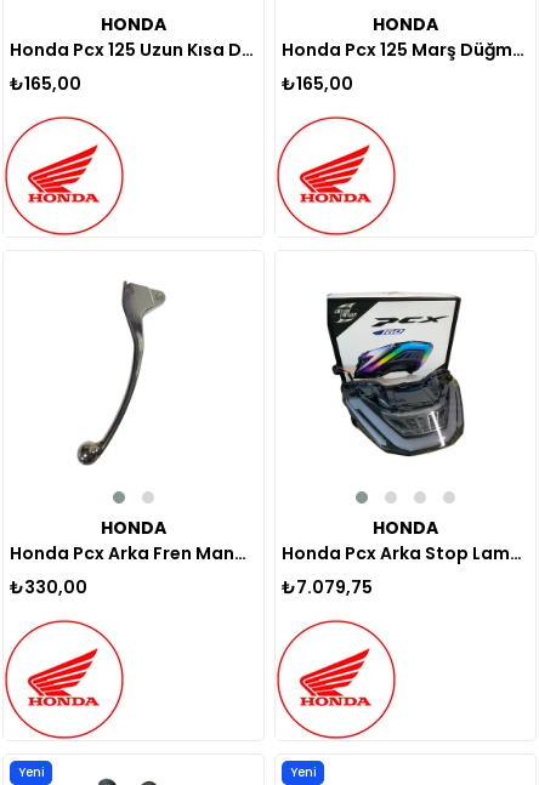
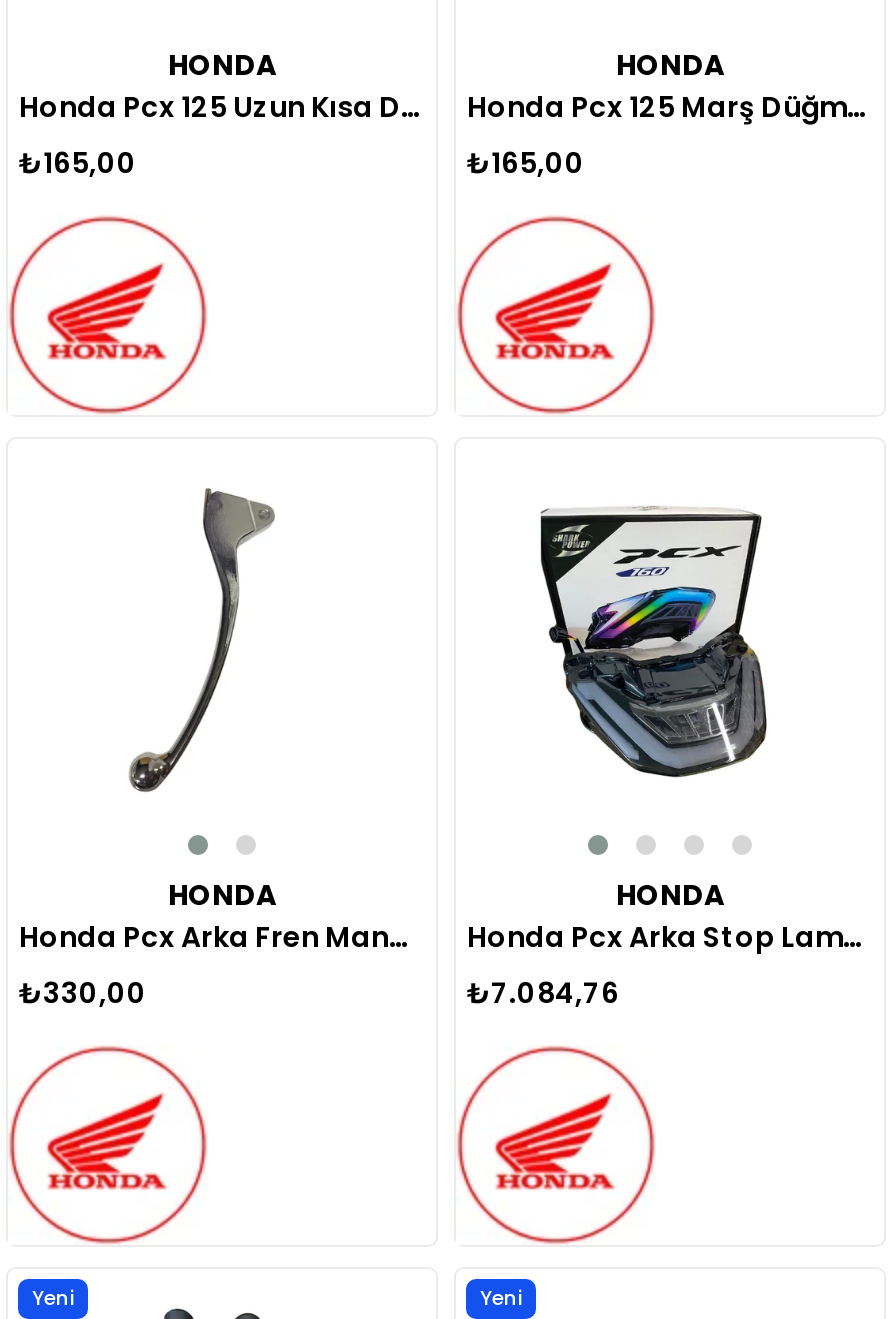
- ₺7.079,75
+ ₺7.084,76
